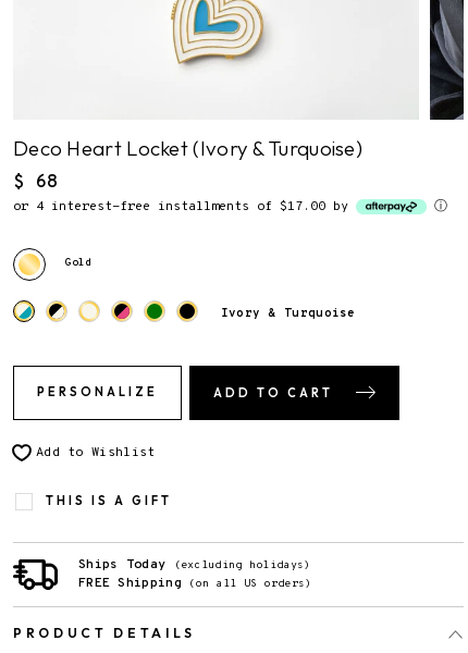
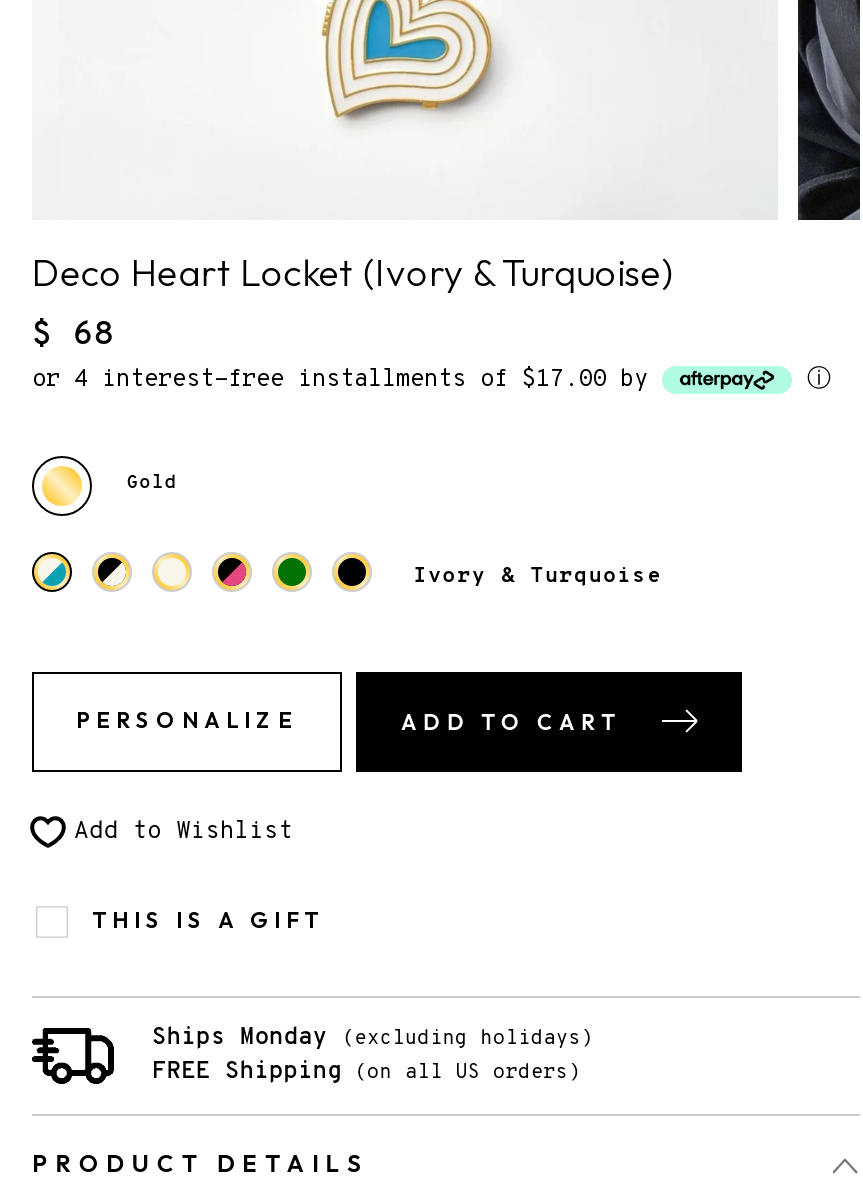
- Ships Today (excluding holidays)
+ Ships Monday (excluding holidays)
